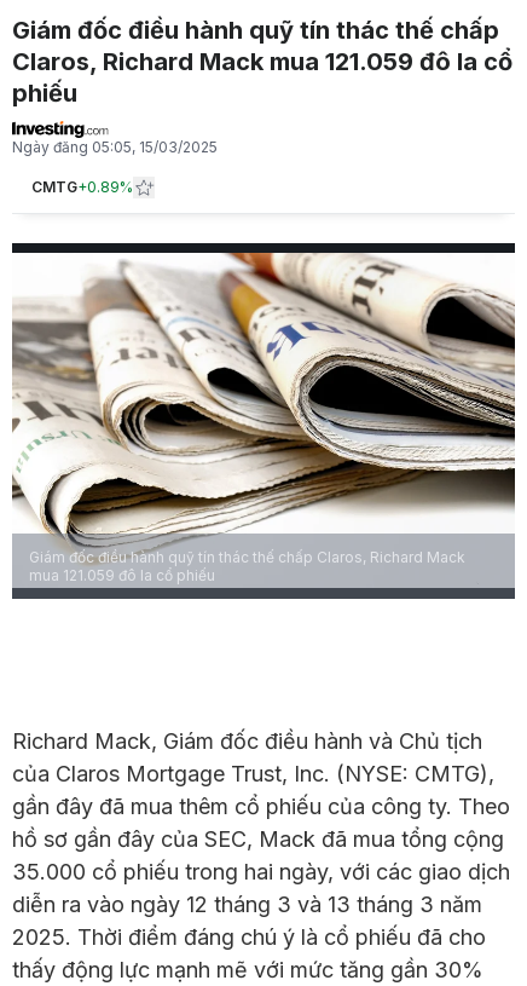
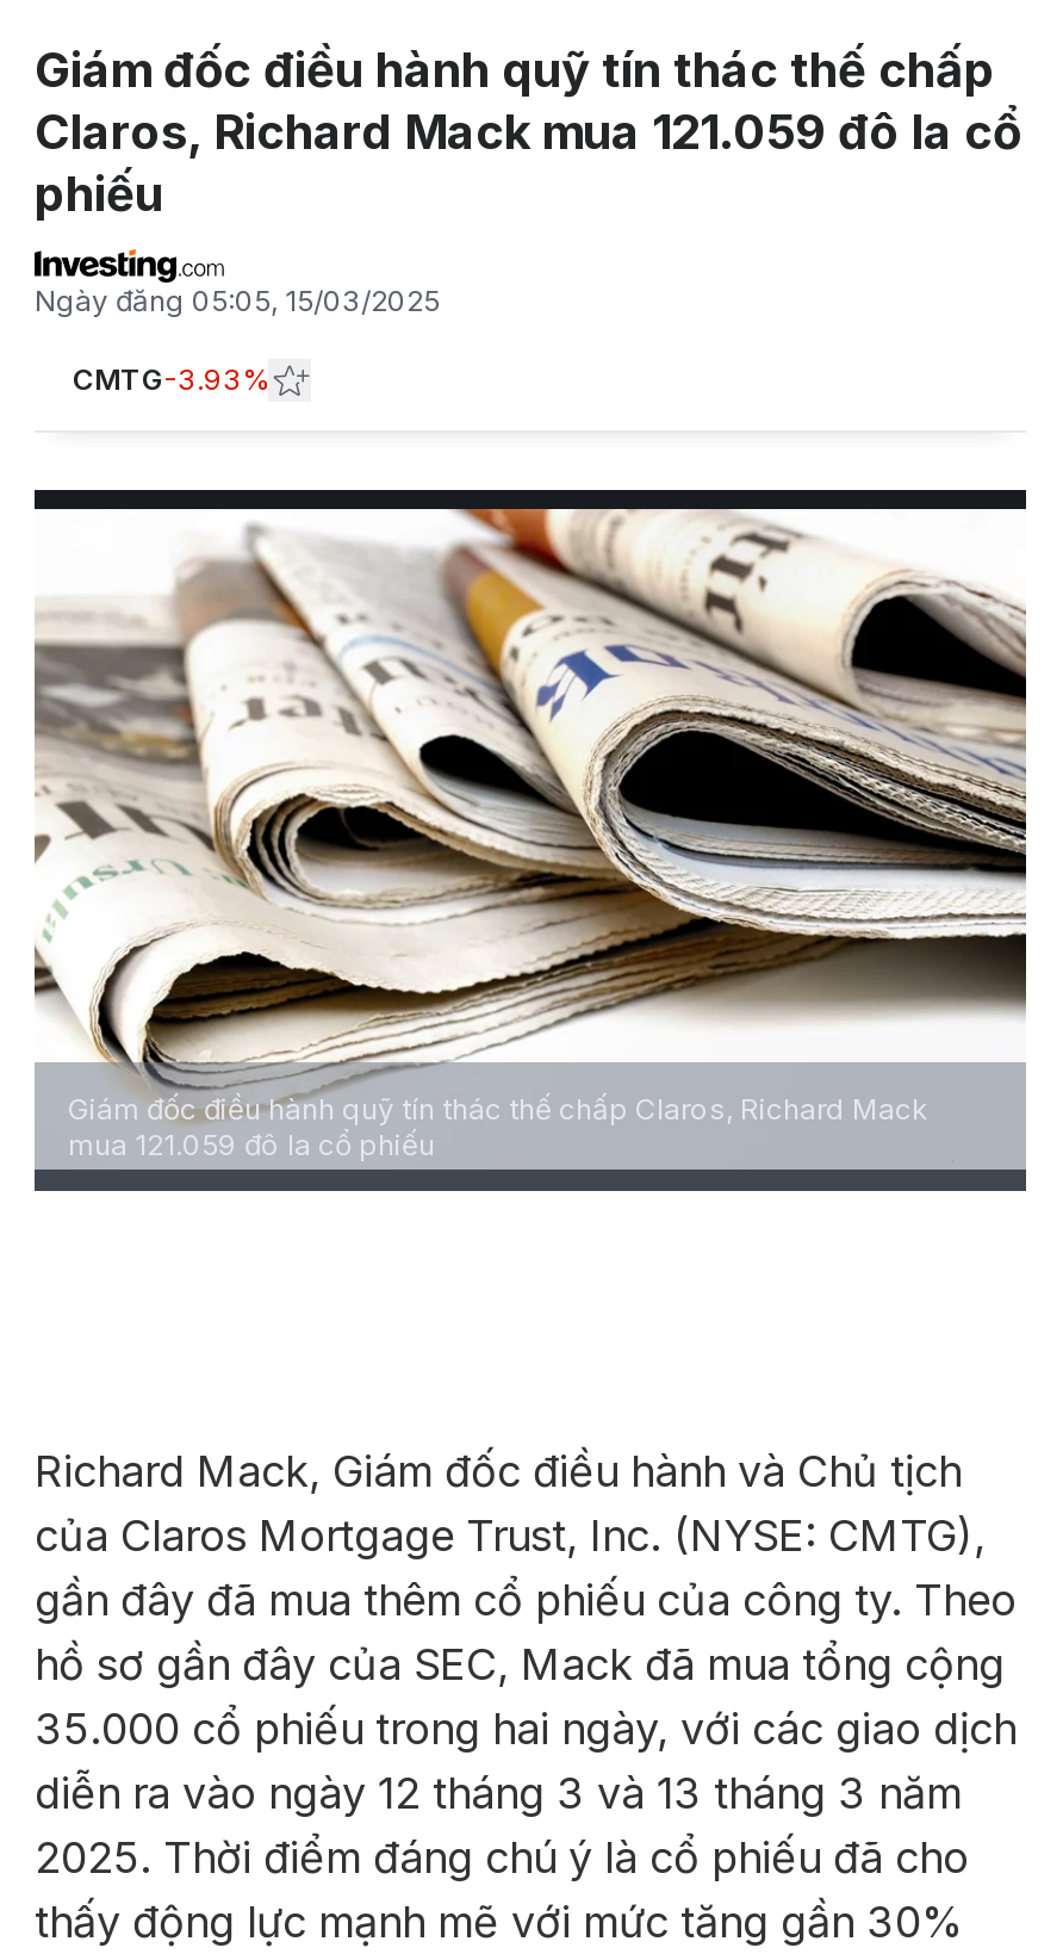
- CMTG+0.89%
+ CMTG-3.93%
